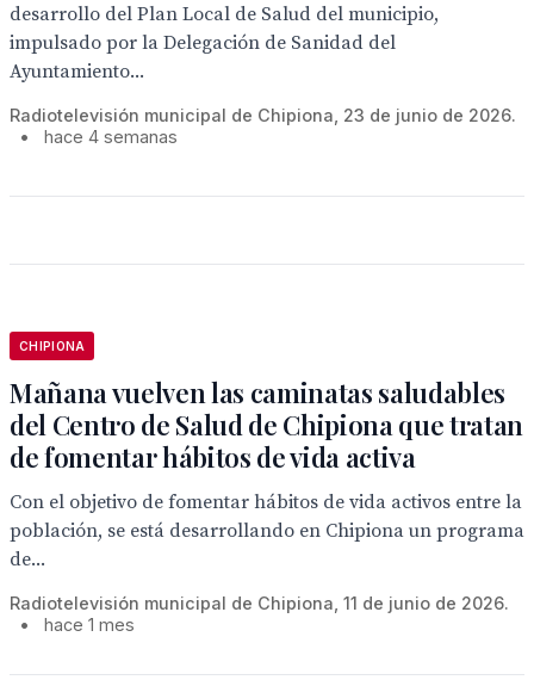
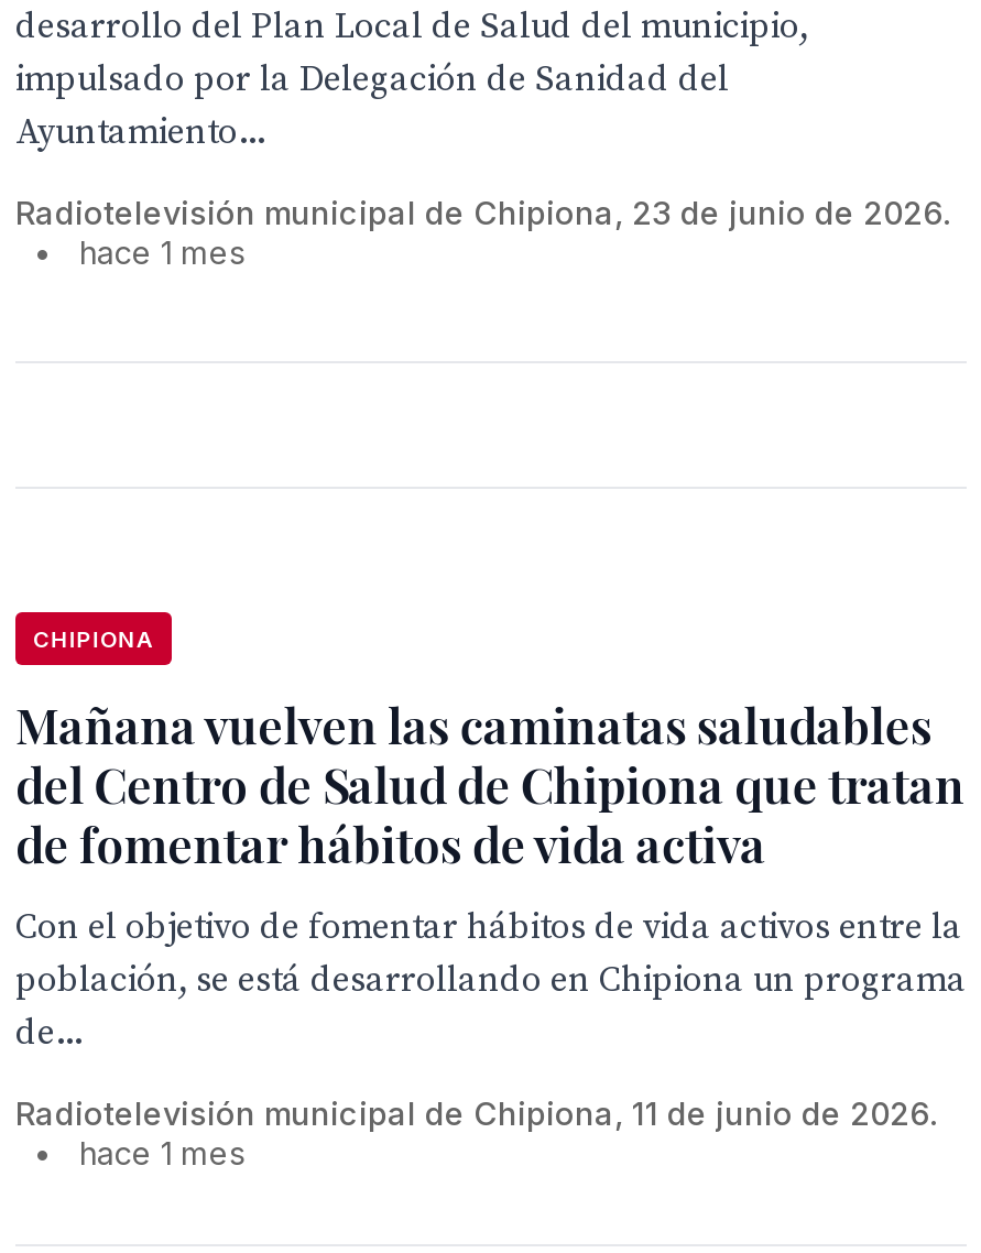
- hace 4 semanas
+ hace 1 mes
